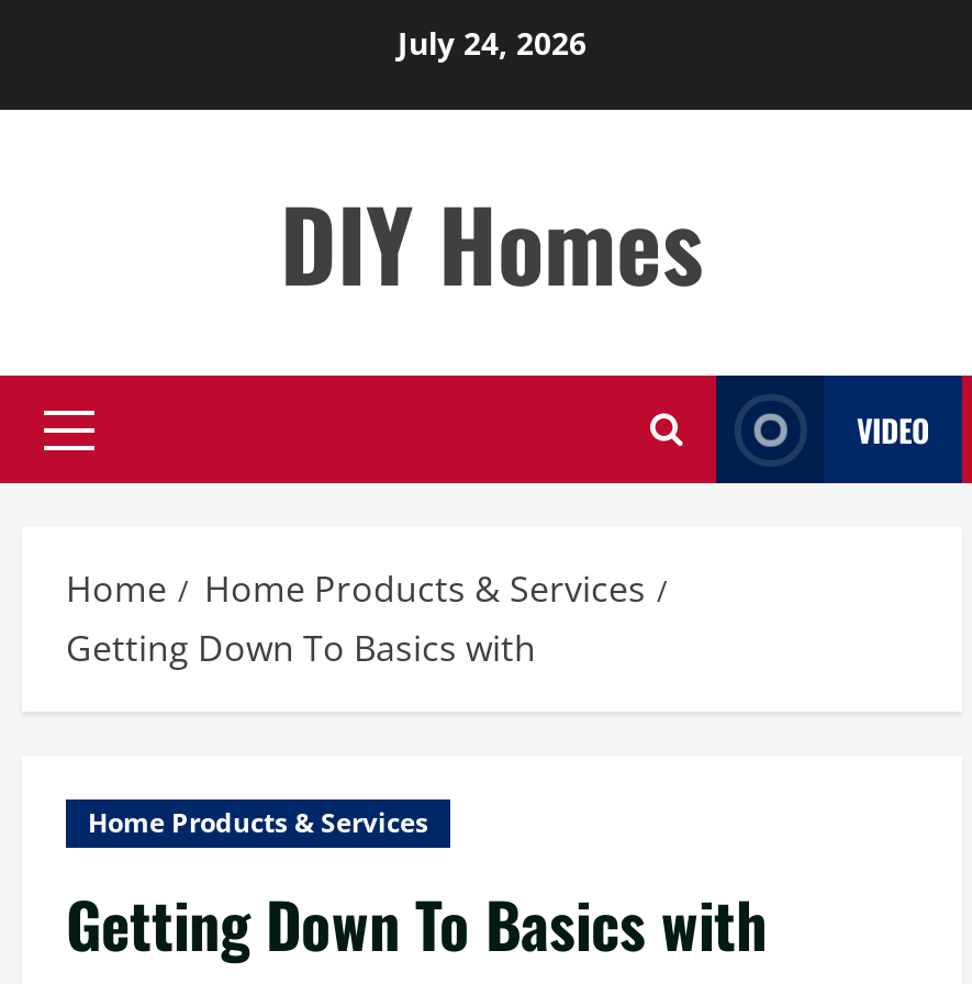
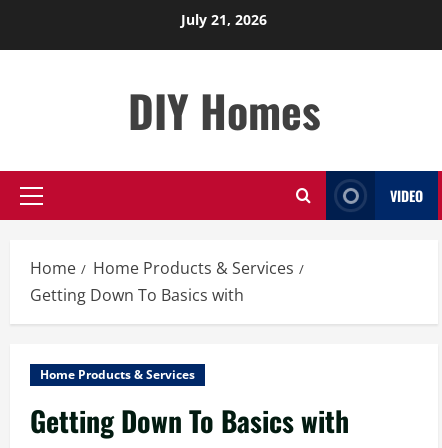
- July 24, 2026
+ July 21, 2026
